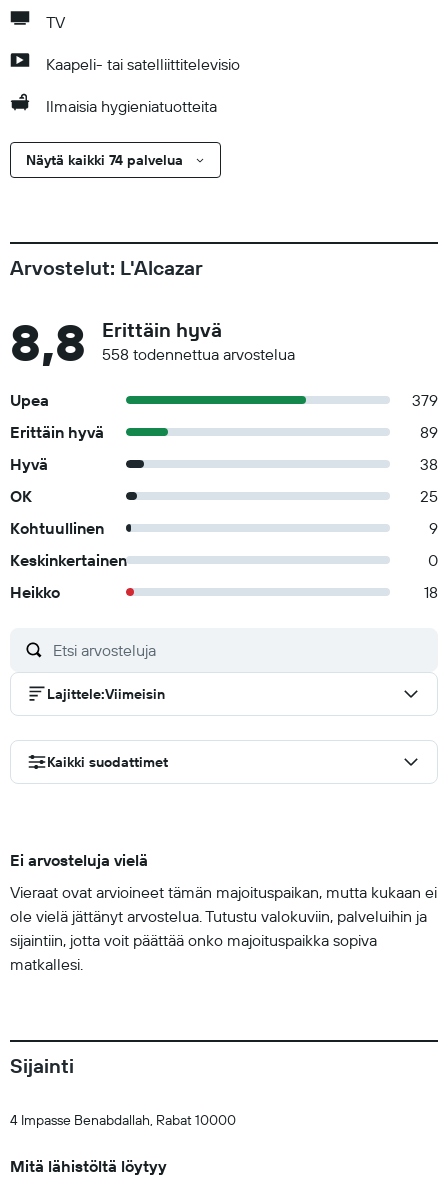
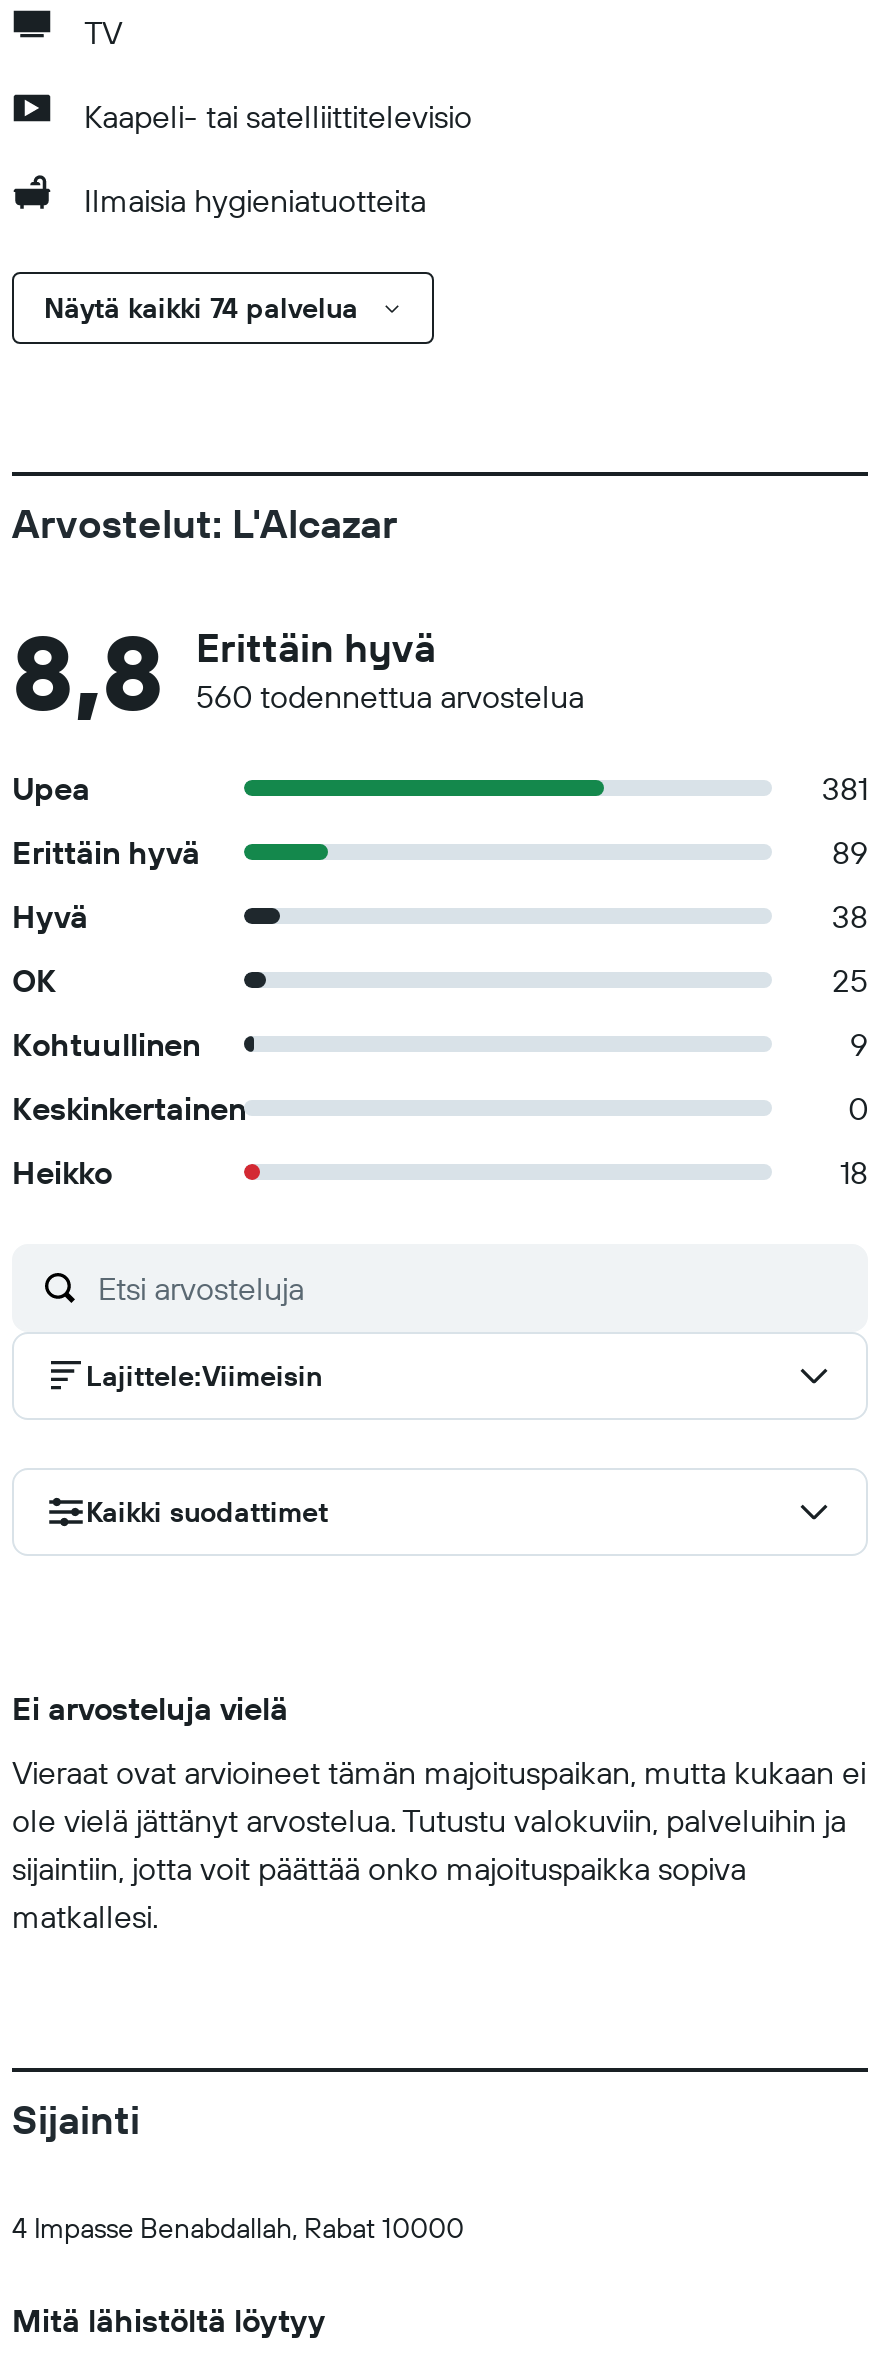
- 558 todennettua arvostelua
+ 560 todennettua arvostelua

- 379
+ 381
